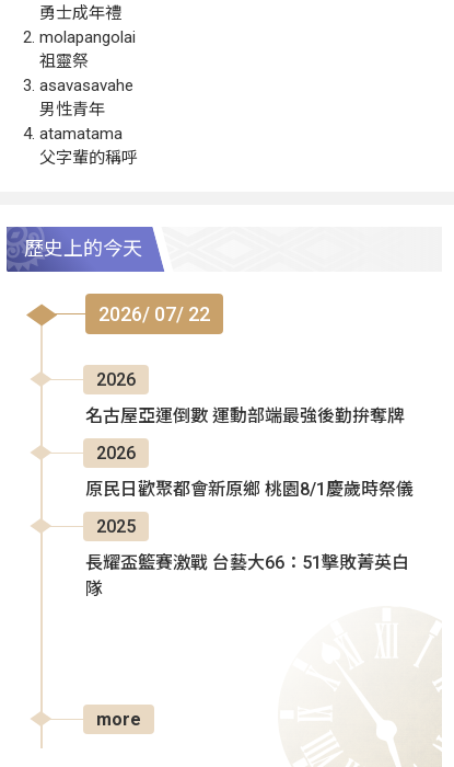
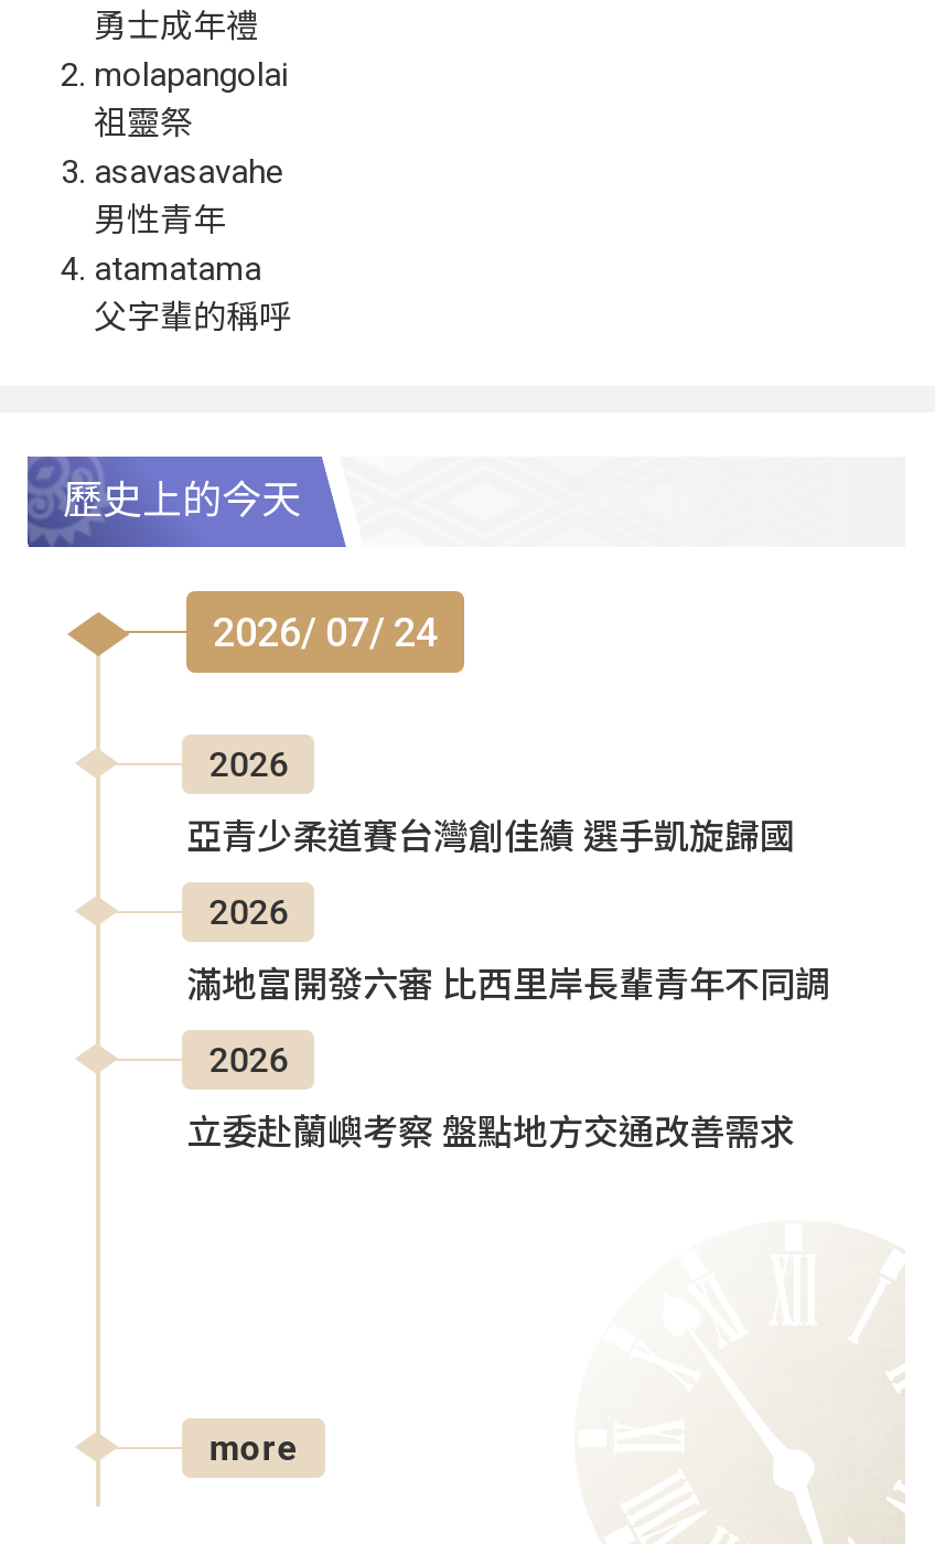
- 2026/ 07/ 22
+ 2026/ 07/ 24

- 名古屋亞運倒數 運動部端最強後勤拚奪牌
+ 亞青少柔道賽台灣創佳績 選手凱旋歸國

- 原民日歡聚都會新原鄉 桃園8/1慶歲時祭儀
+ 滿地富開發六審 比西里岸長輩青年不同調

- 2025
+ 2026

- 長耀盃籃賽激戰 台藝大66：51擊敗菁英白
- 隊
+ 立委赴蘭嶼考察 盤點地方交通改善需求
